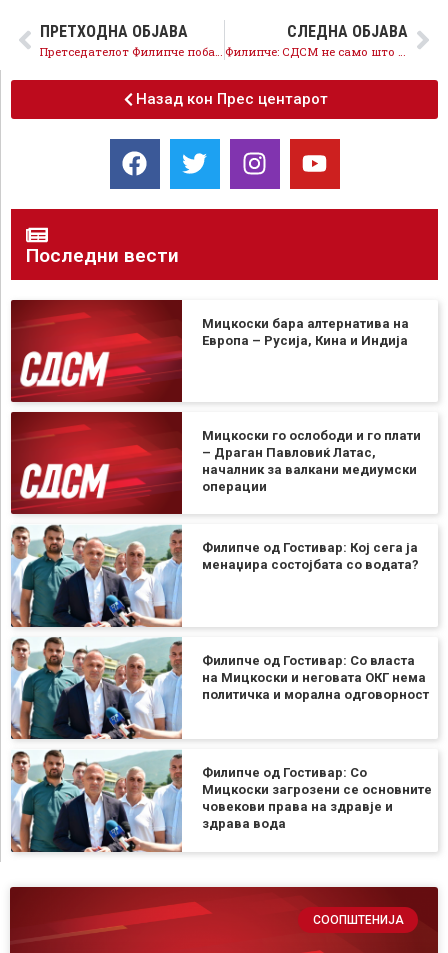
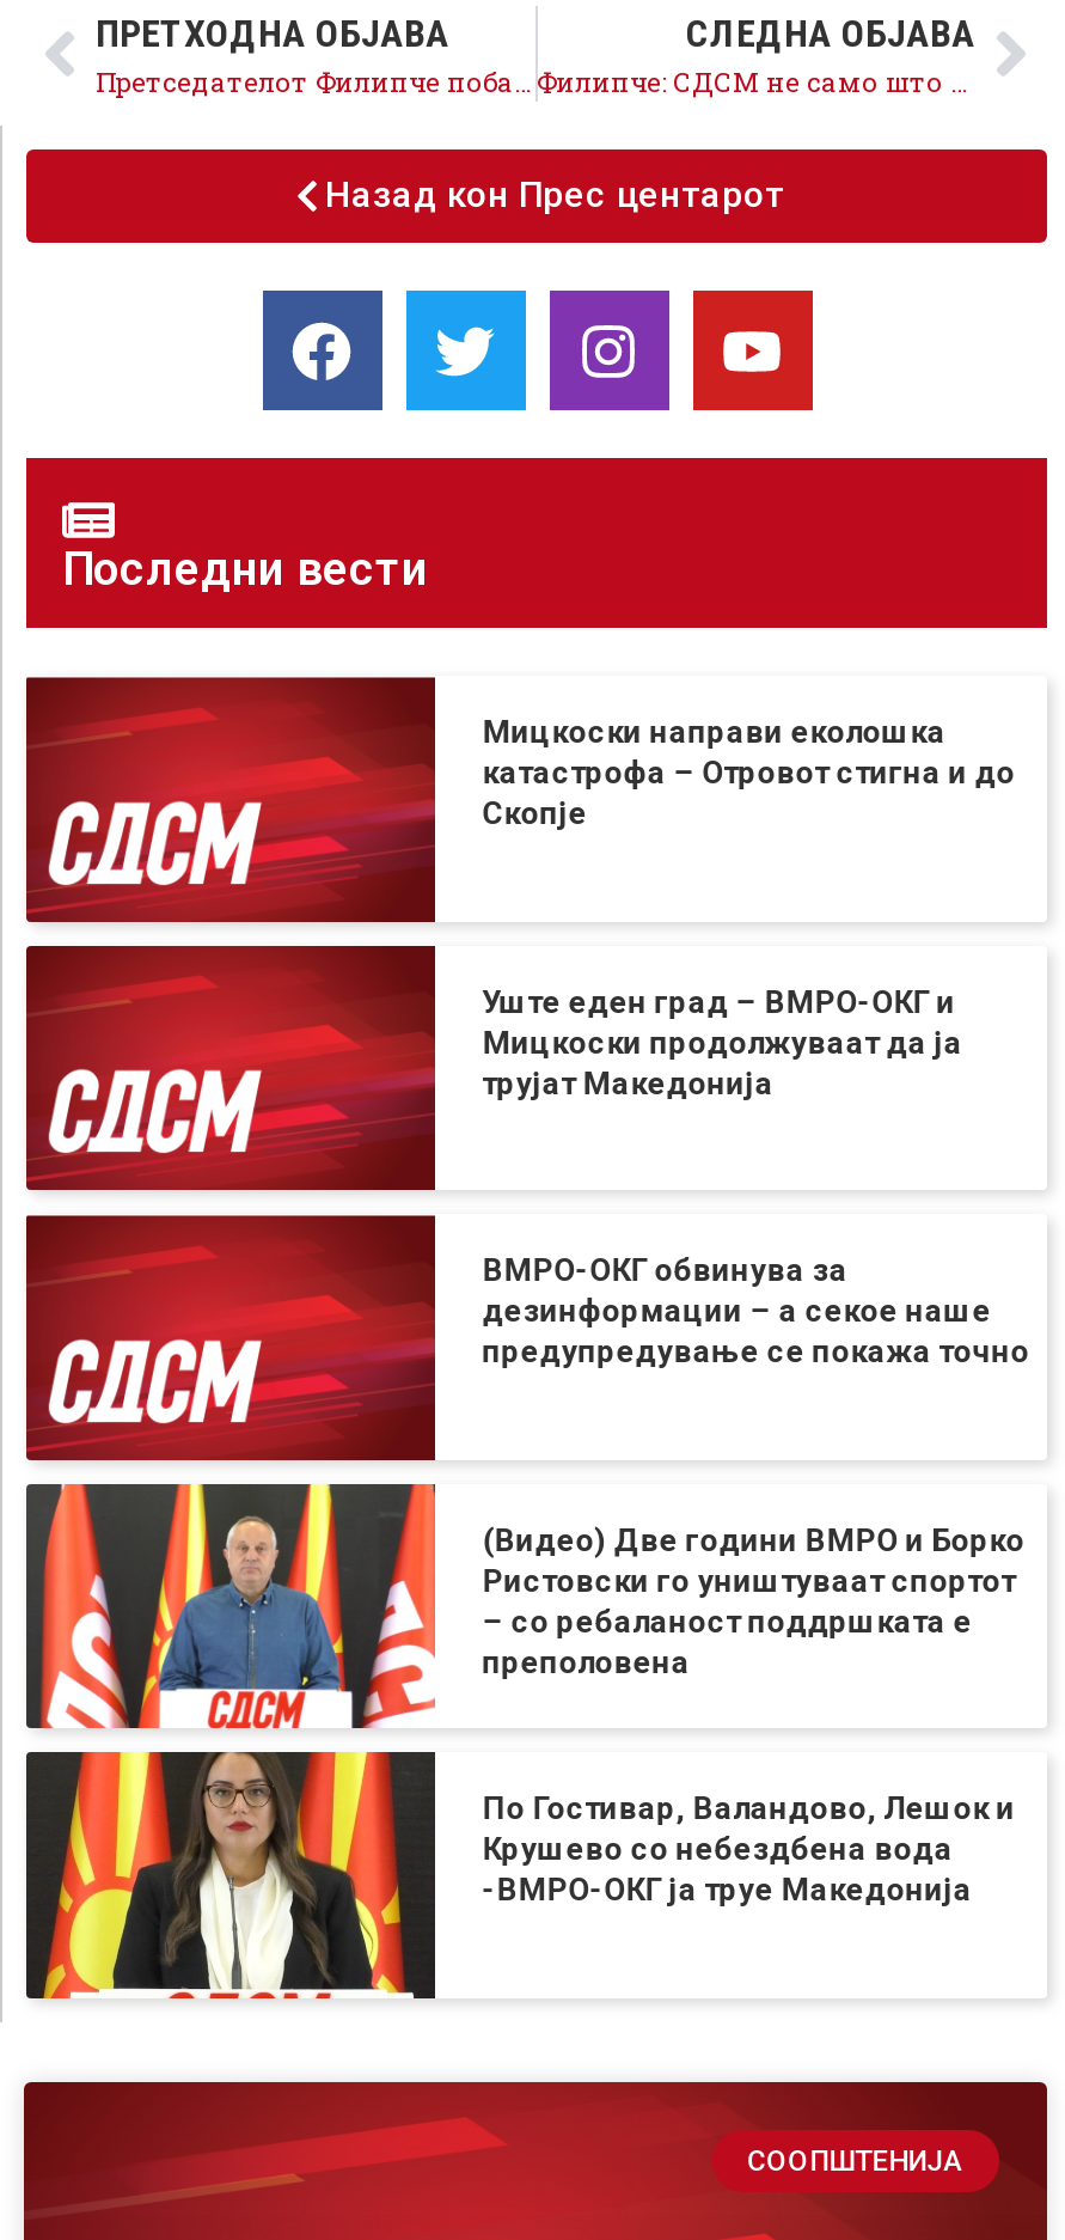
- Мицкоски бара алтернатива на
- Европа – Русија, Кина и Индија
+ Мицкоски направи еколошка
+ катастрофа – Отровот стигна и до
+ Скопје

- Мицкоски го ослободи и го плати
- – Драган Павловиќ Латас,
- началник за валкани медиумски
- операции
+ Уште еден град – ВМРО-ОКГ и
+ Мицкоски продолжуваат да ја
+ трујат Македонија

- [image]
- Филипче од Гостивар: Кој сега ја
- менаџира состојбата со водата?
+ [image]
+ ВМРО-ОКГ обвинува за
+ дезинформации – а секое наше
+ предупредување се покажа точно

- [image]
- Филипче од Гостивар: Со власта
- на Мицкоски и неговата ОКГ нема
- политичка и морална одговорност
+ [image]
+ (Видео) Две години ВМРО и Борко
+ Ристовски го уништуваат спортот
+ – со ребаланост поддршката е
+ преполовена

- [image]
- Филипче од Гостивар: Со
- Мицкоски загрозени се основните
- човекови права на здравје и
- здрава вода
+ [image]
+ По Гостивар, Валандово, Лешок и
+ Крушево со небездбена вода
+ -ВМРО-ОКГ ја труе Македонија
